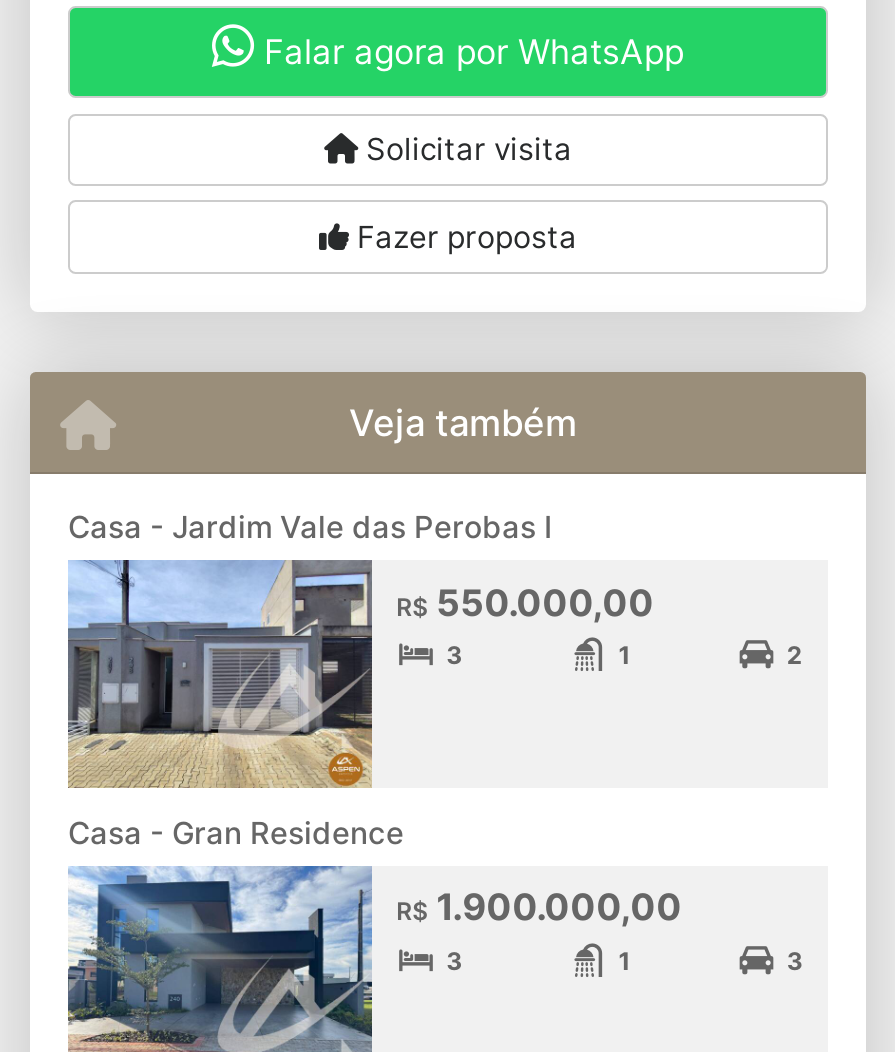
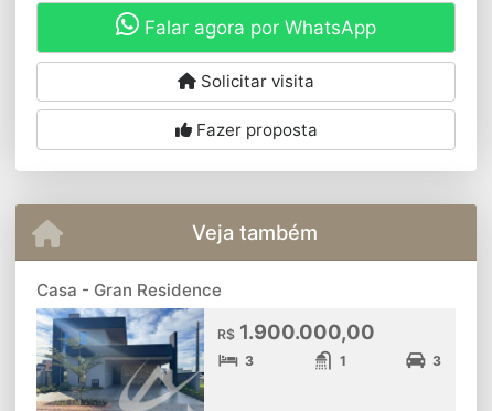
- [image]
- Casa - Jardim Vale das Perobas I
- R$550.000,00
- 3
- 1
- 2
